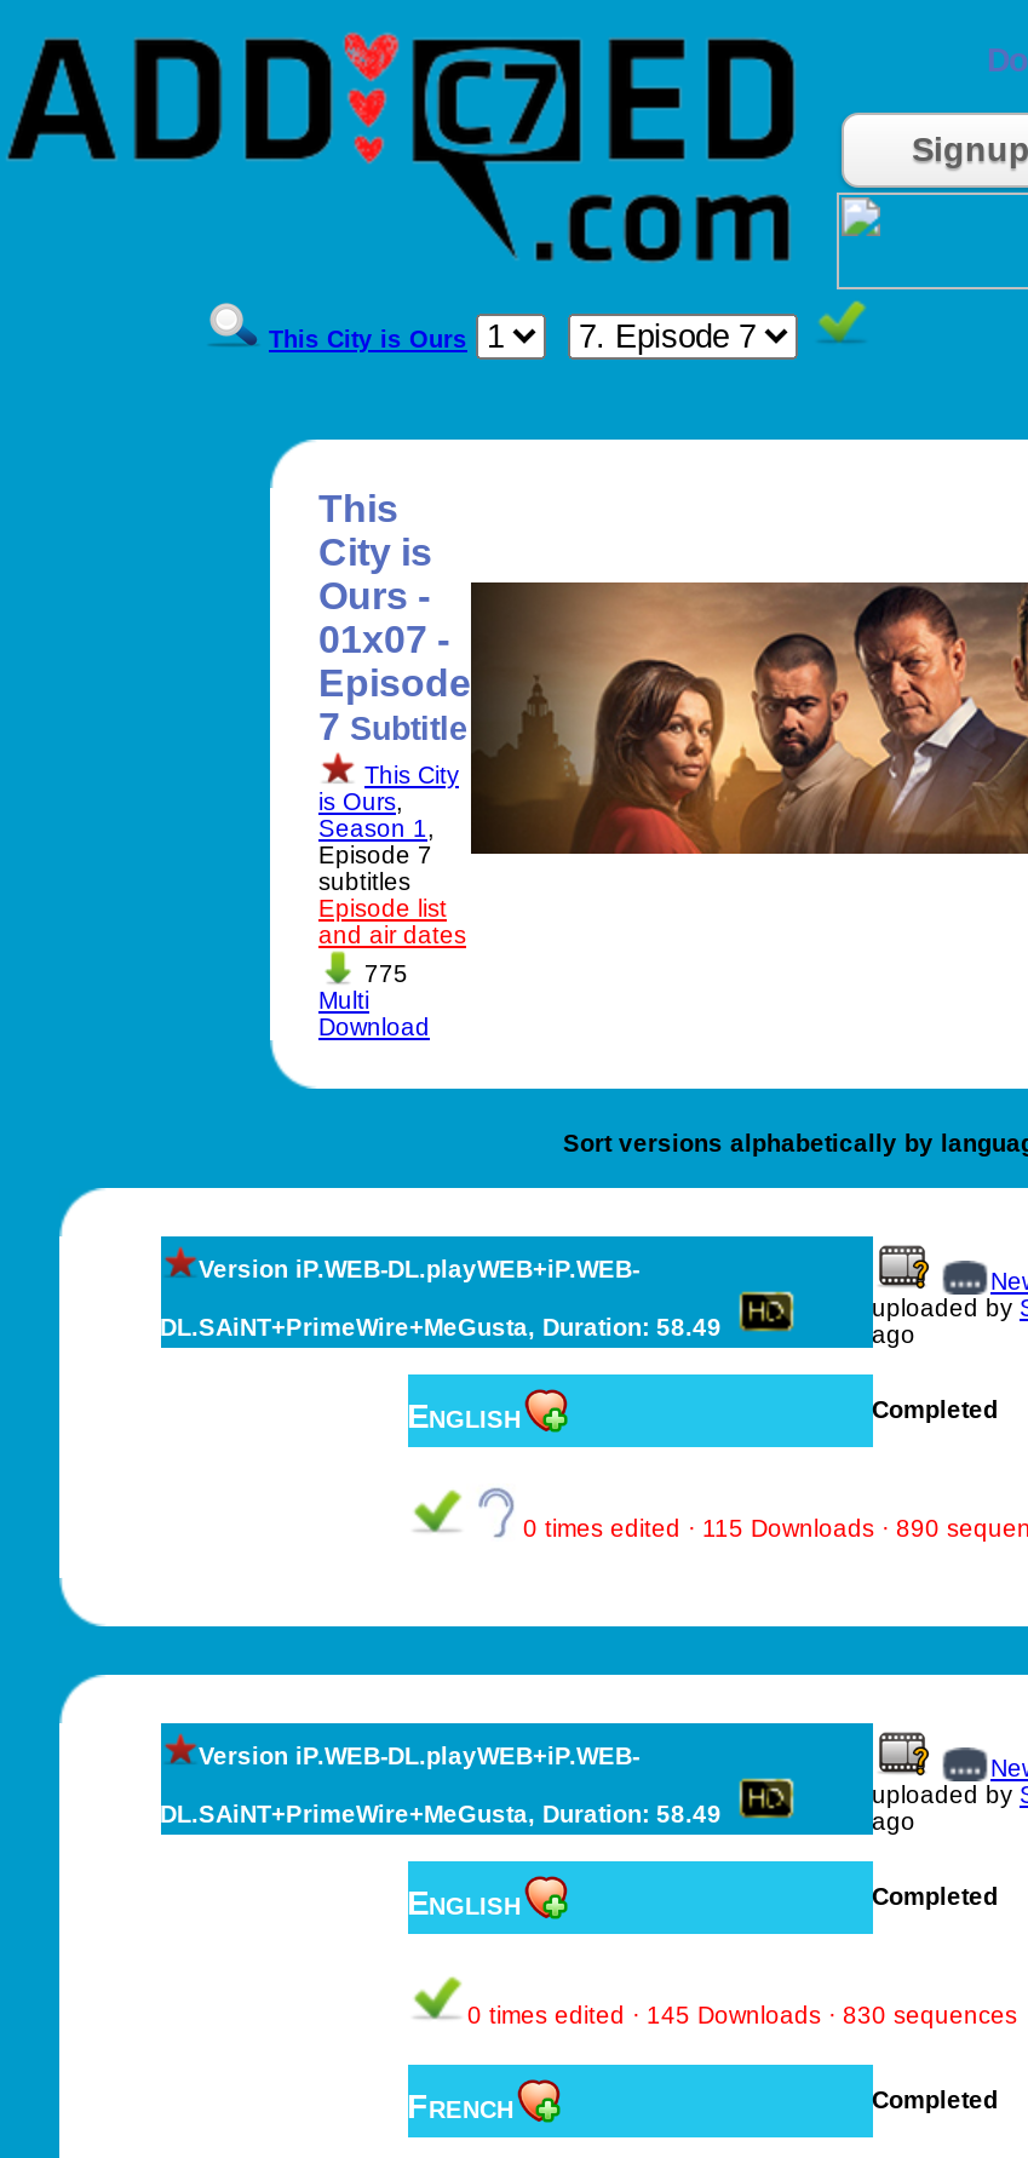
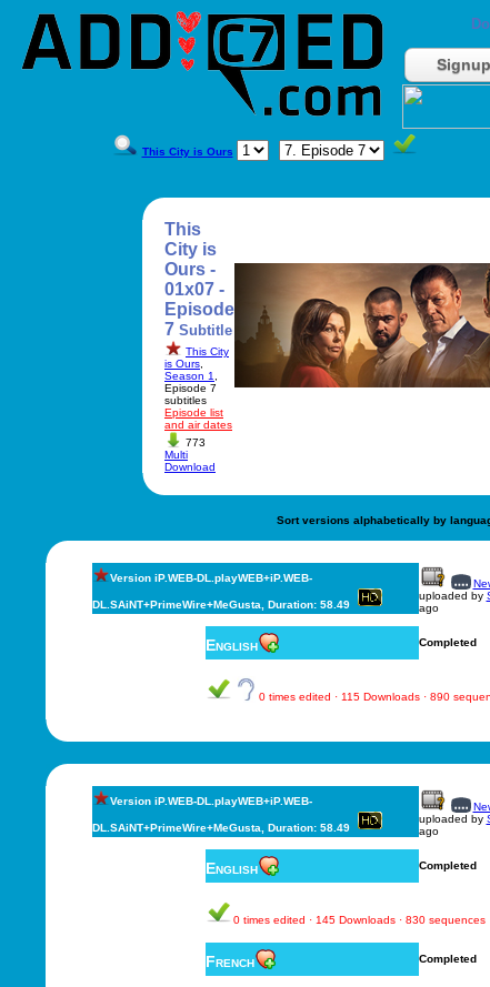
- 775
+ 773
